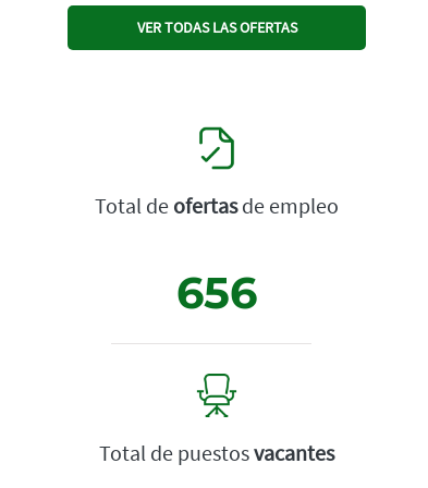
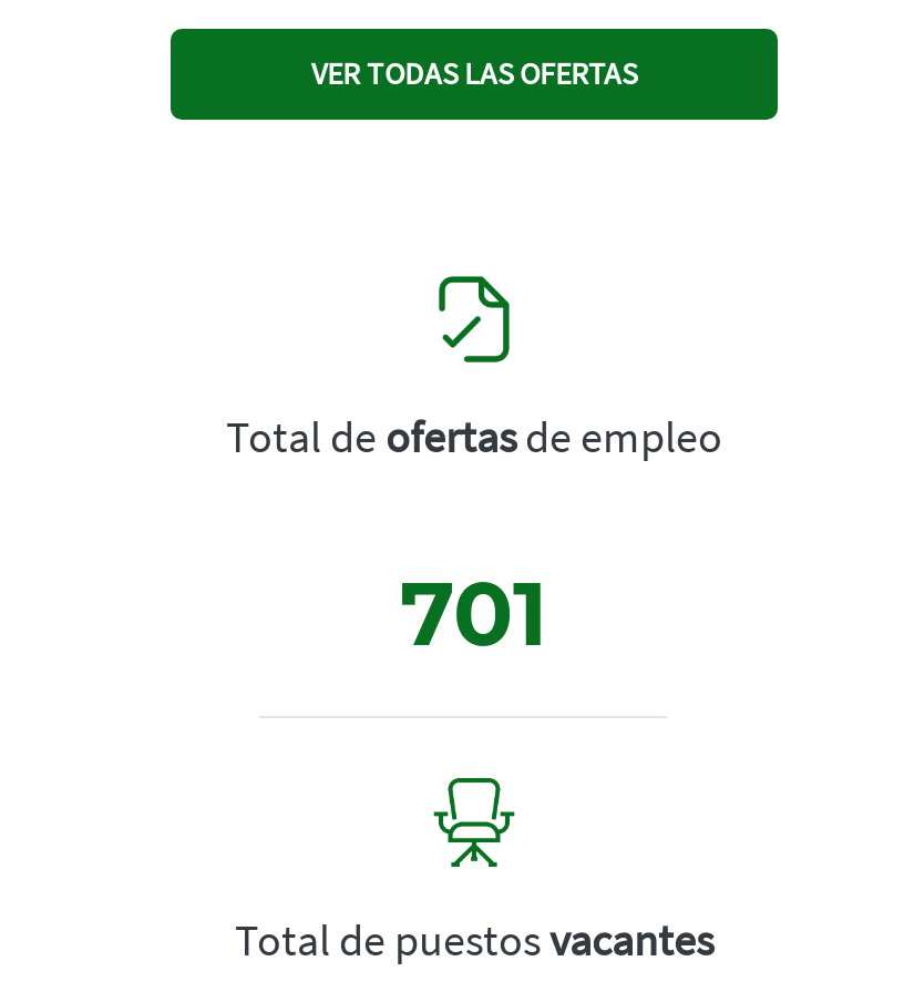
- 656
+ 701
